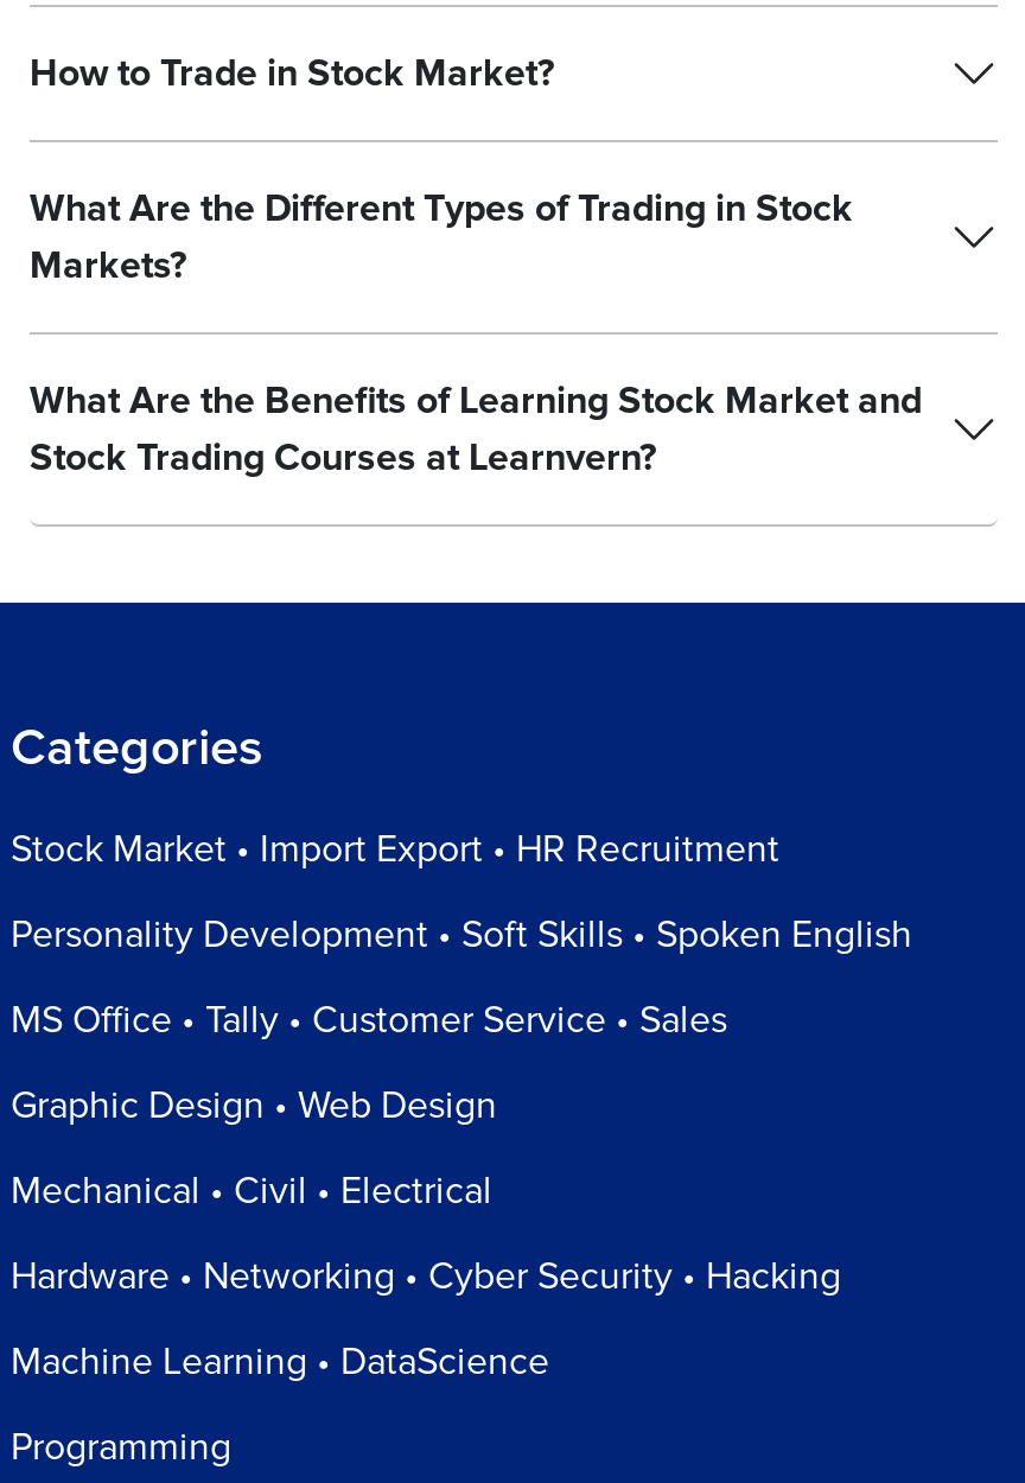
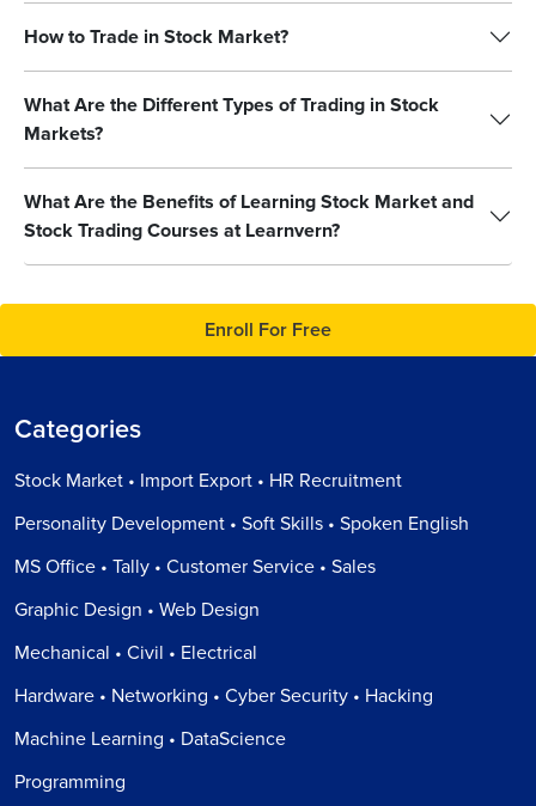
+ Enroll For Free
